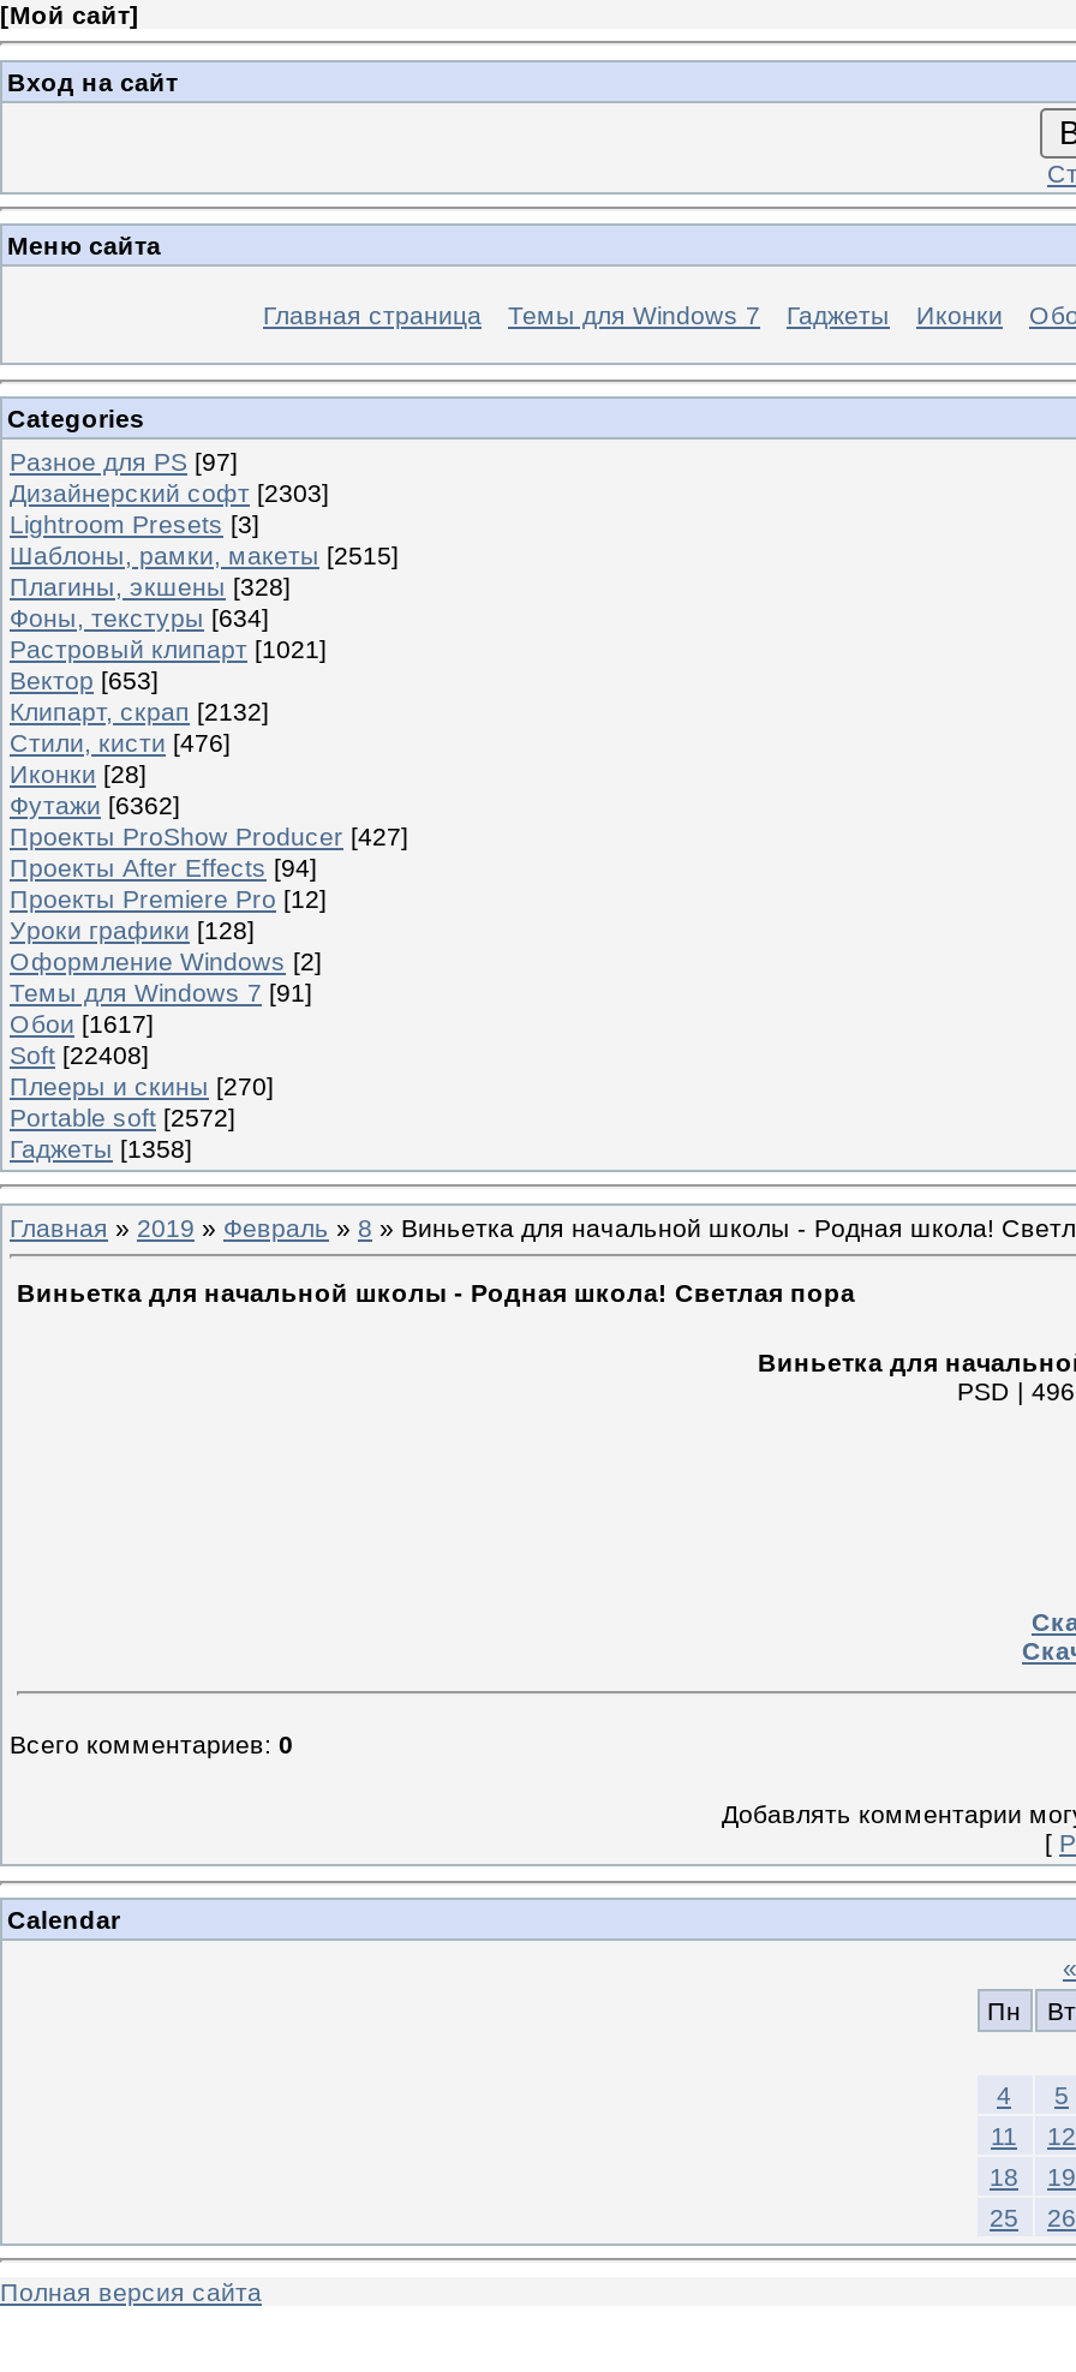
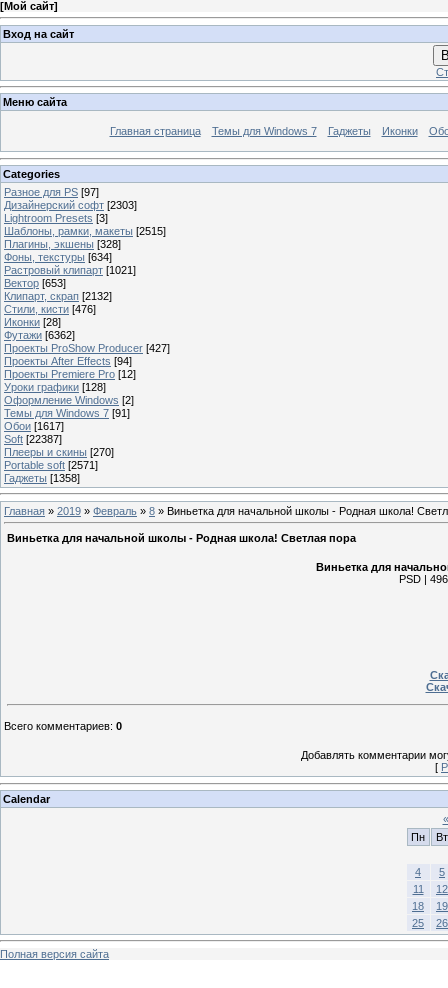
- Soft [22408]
+ Soft [22387]

- Portable soft [2572]
+ Portable soft [2571]
